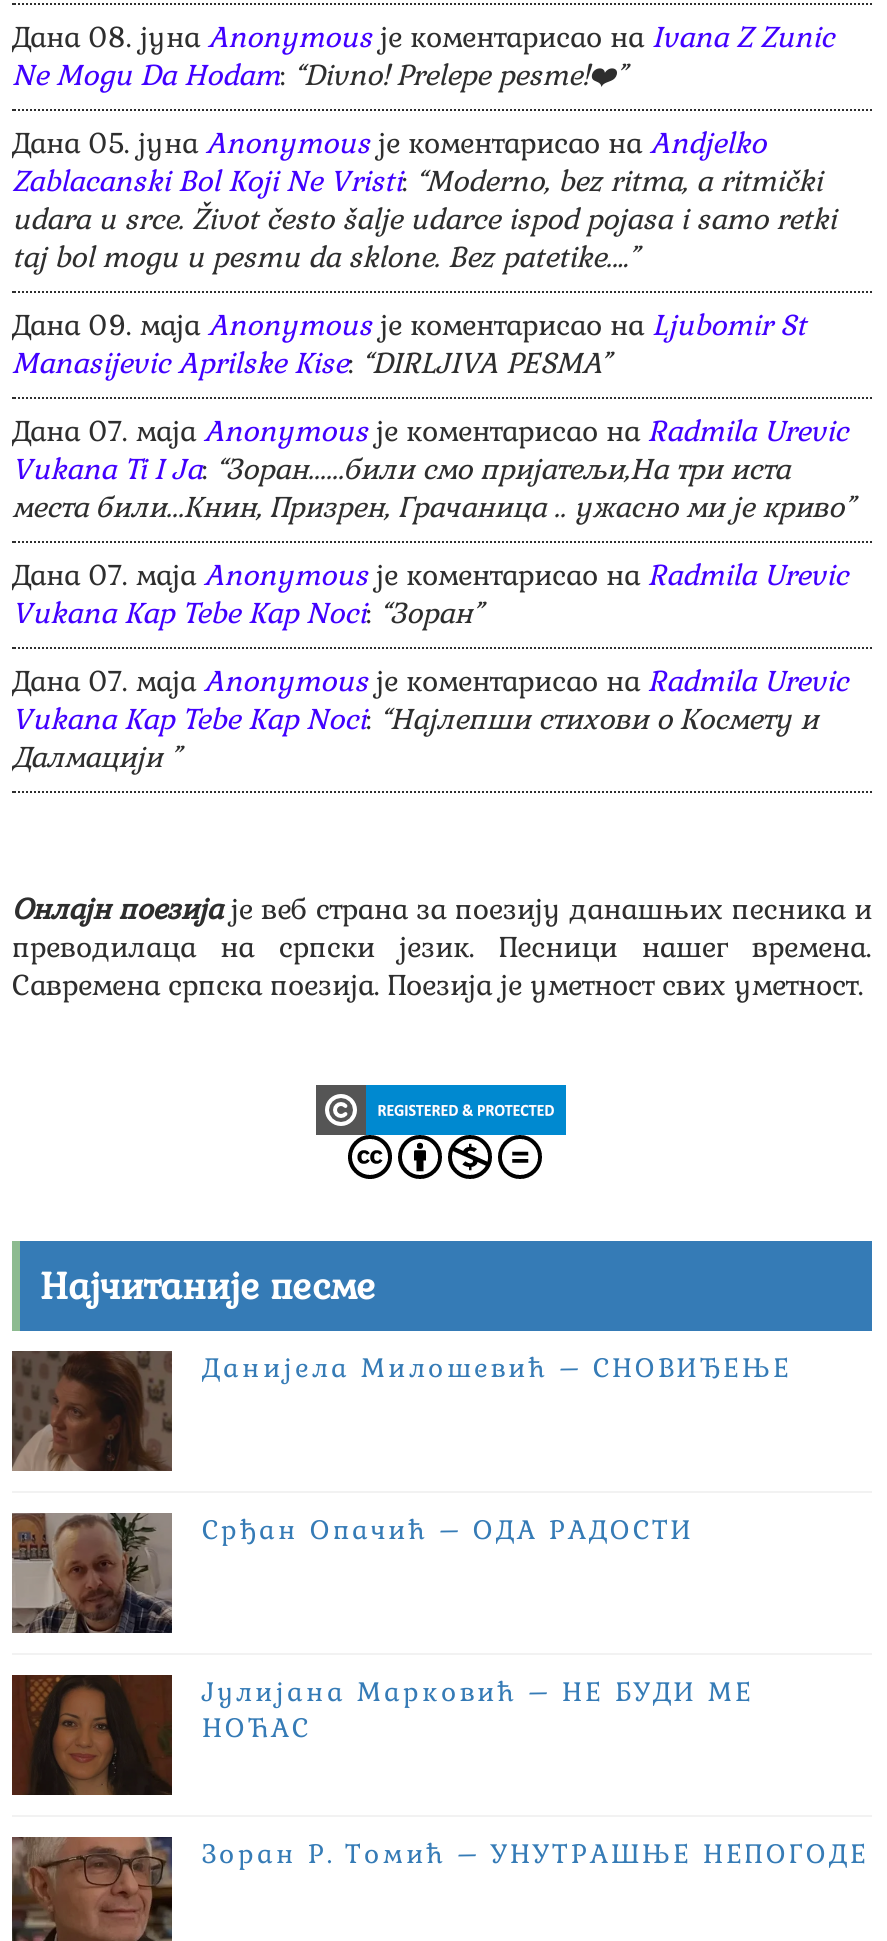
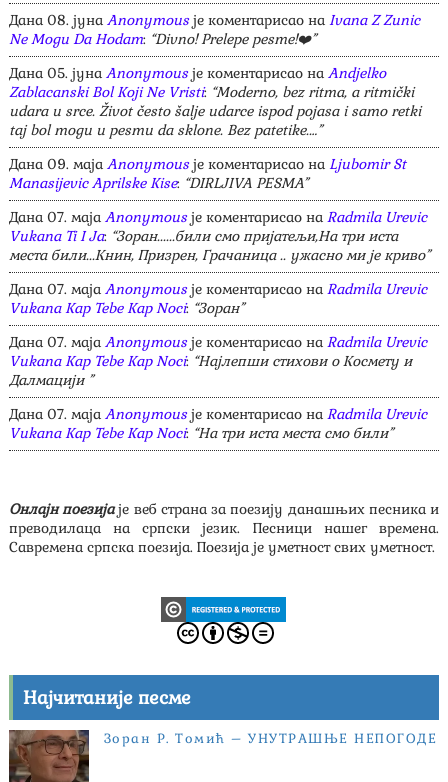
+ Дана 07. маја Anonymous је коментарисао на Radmila Urevic
+ Vukana Kap Tebe Kap Noci: “На три иста места смо били”

moved down: [image] | Онлајн поезија је веб страна за поезију данашњих песника и | преводилаца на српски језик. Песници нашег времена. | Савремена српска поезија. Поезија је уметност свих уметност. | Најчитаније песме

- [image]
- Данијела Милошевић – СНОВИЂЕЊЕ

- [image]
- Срђан Опачић – ОДА РАДОСТИ

- [image]
- Јулијана Марковић – НЕ БУДИ МЕ
- НОЋАС
